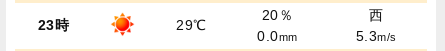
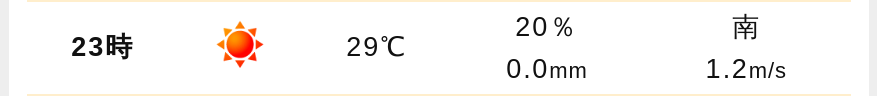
- 西
- 5.3m/s
+ 南
+ 1.2m/s
